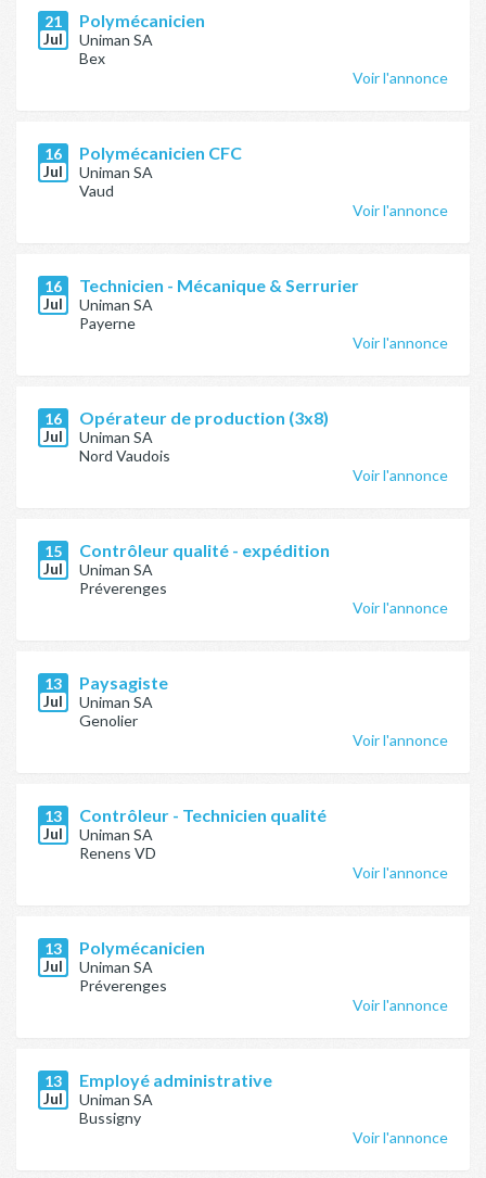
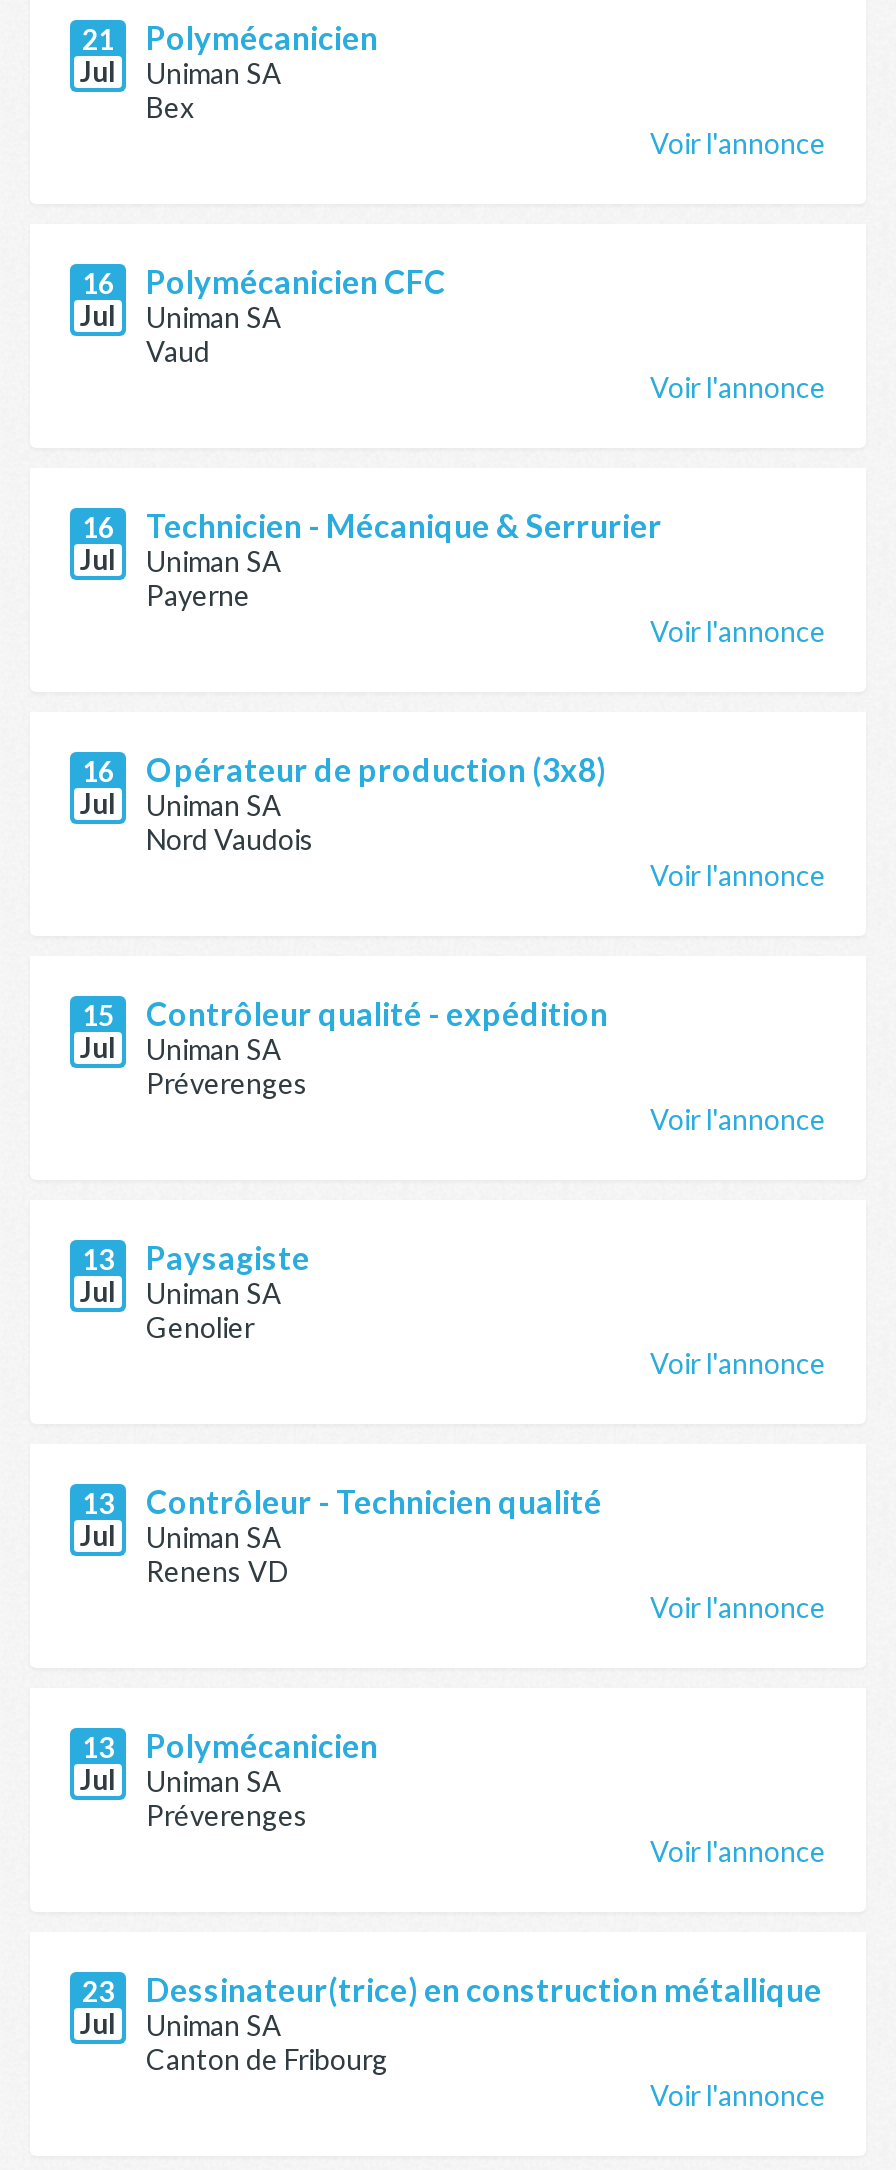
- 13
+ 23

- Employé administrative
+ Dessinateur(trice) en construction métallique

- Bussigny
+ Canton de Fribourg
